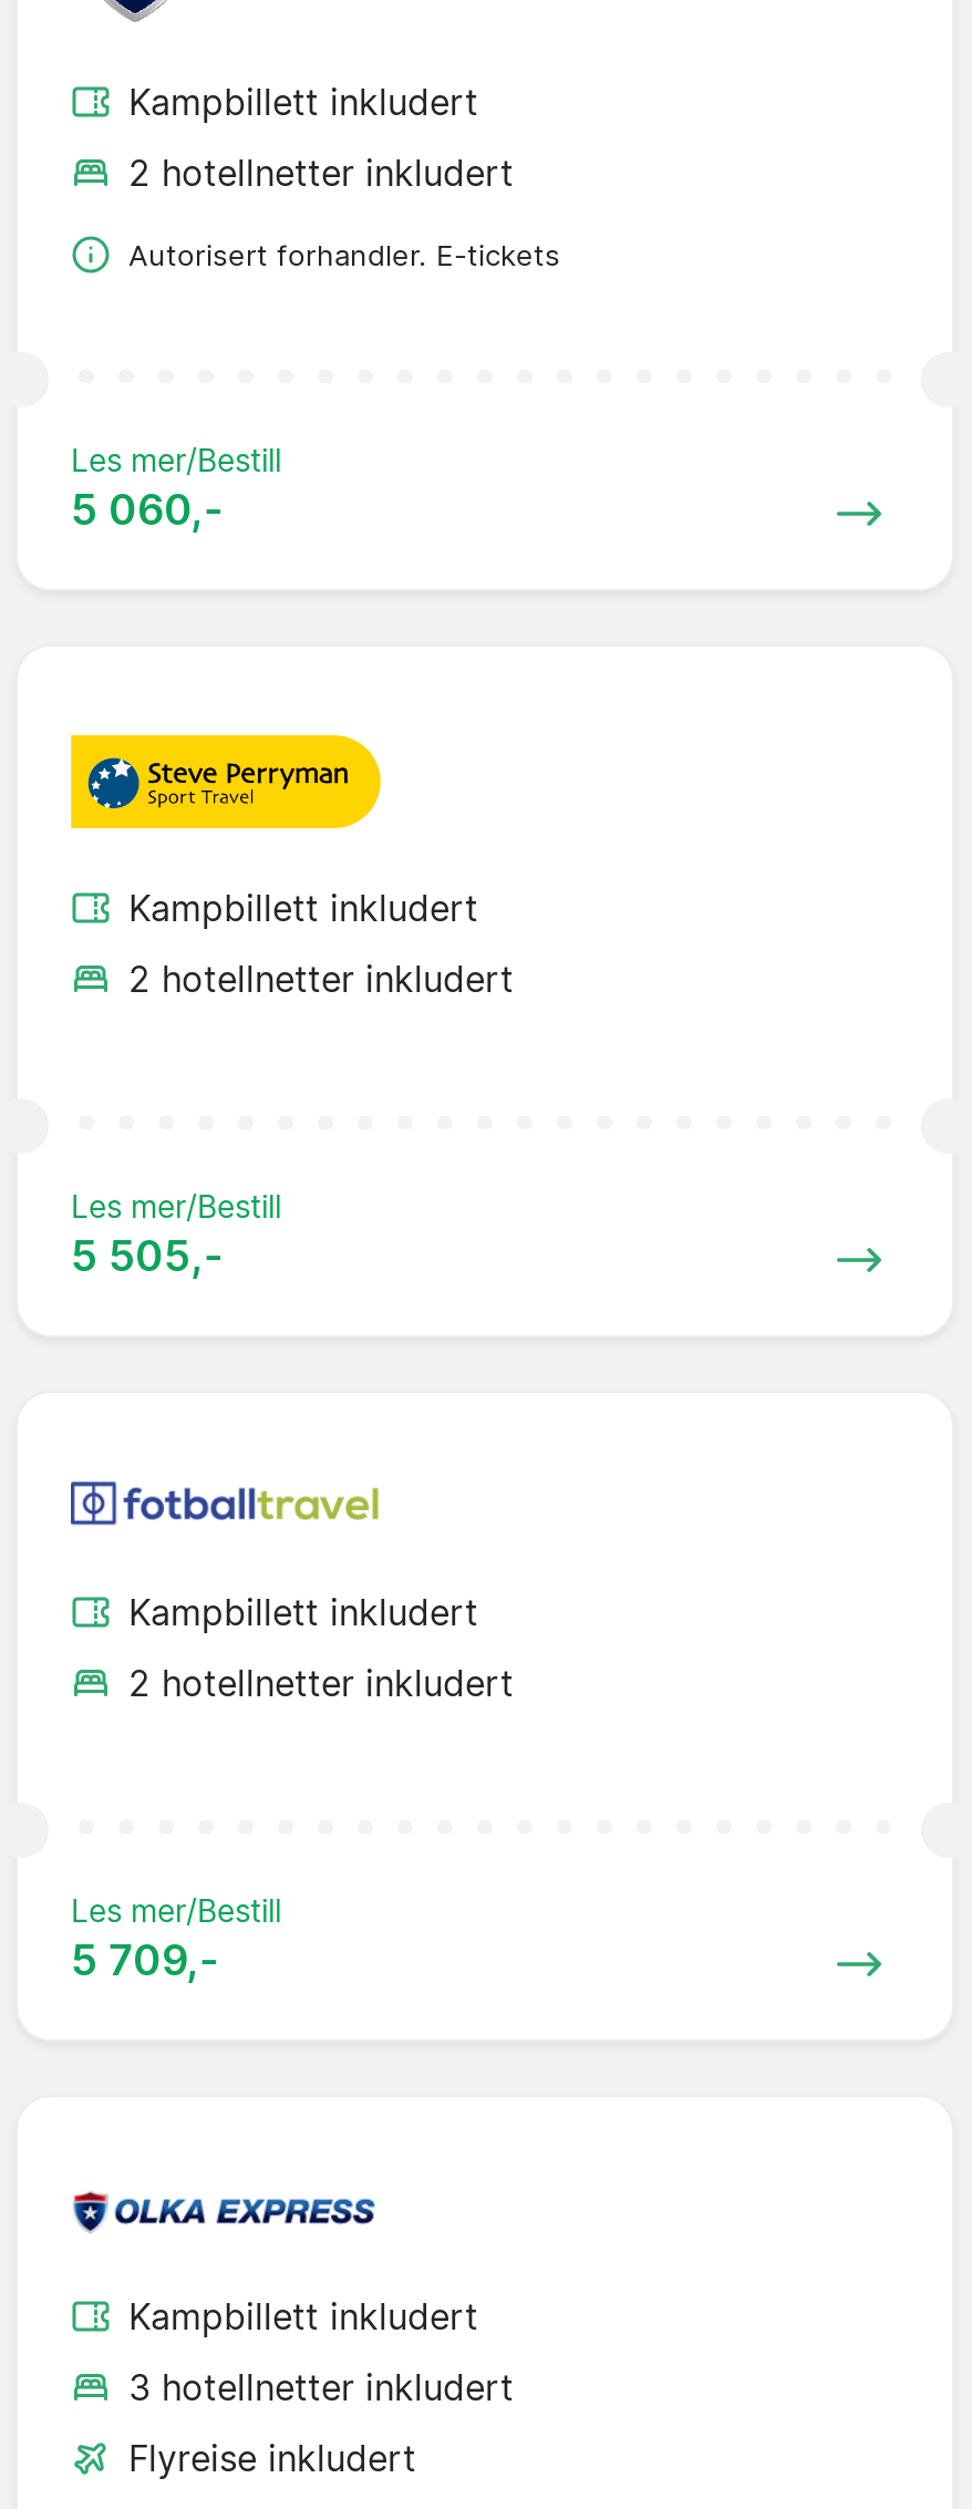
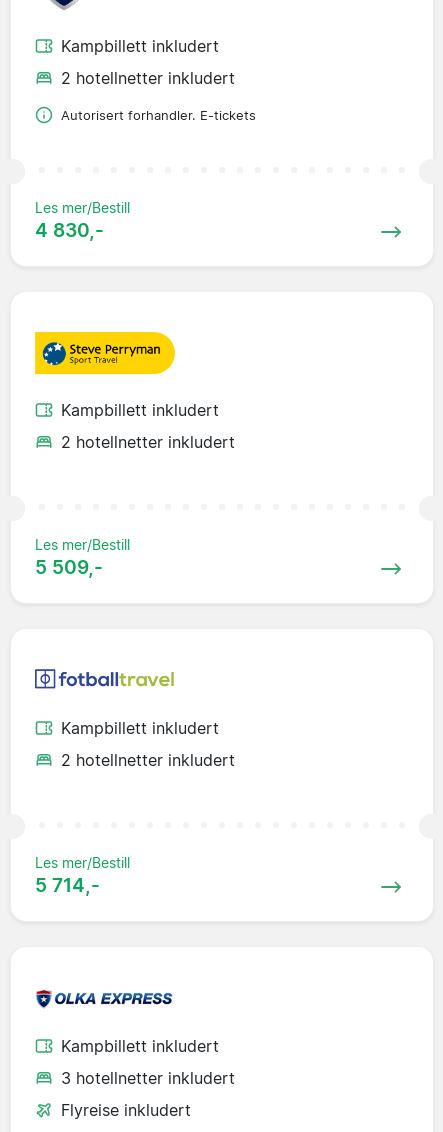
- 5 060,-
+ 4 830,-

- 5 505,-
+ 5 509,-

- 5 709,-
+ 5 714,-
